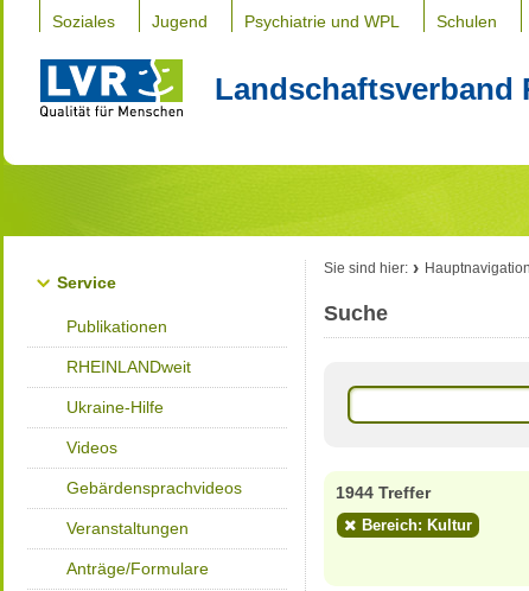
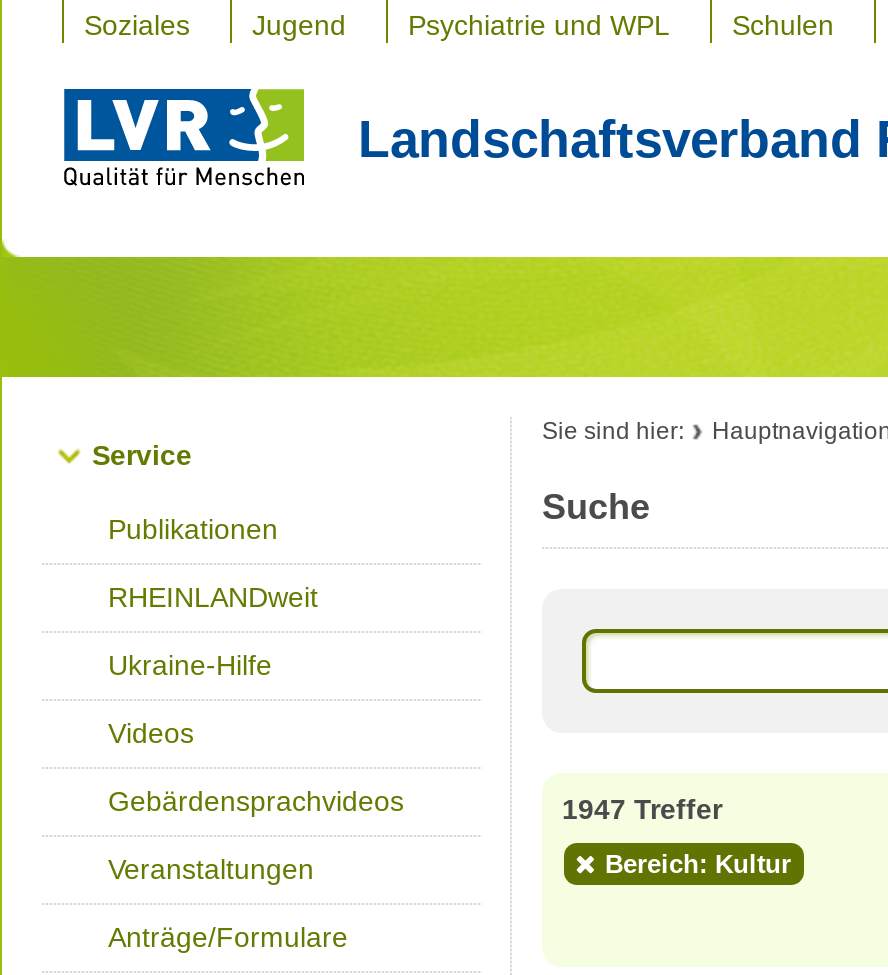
- 1944 Treffer
+ 1947 Treffer
